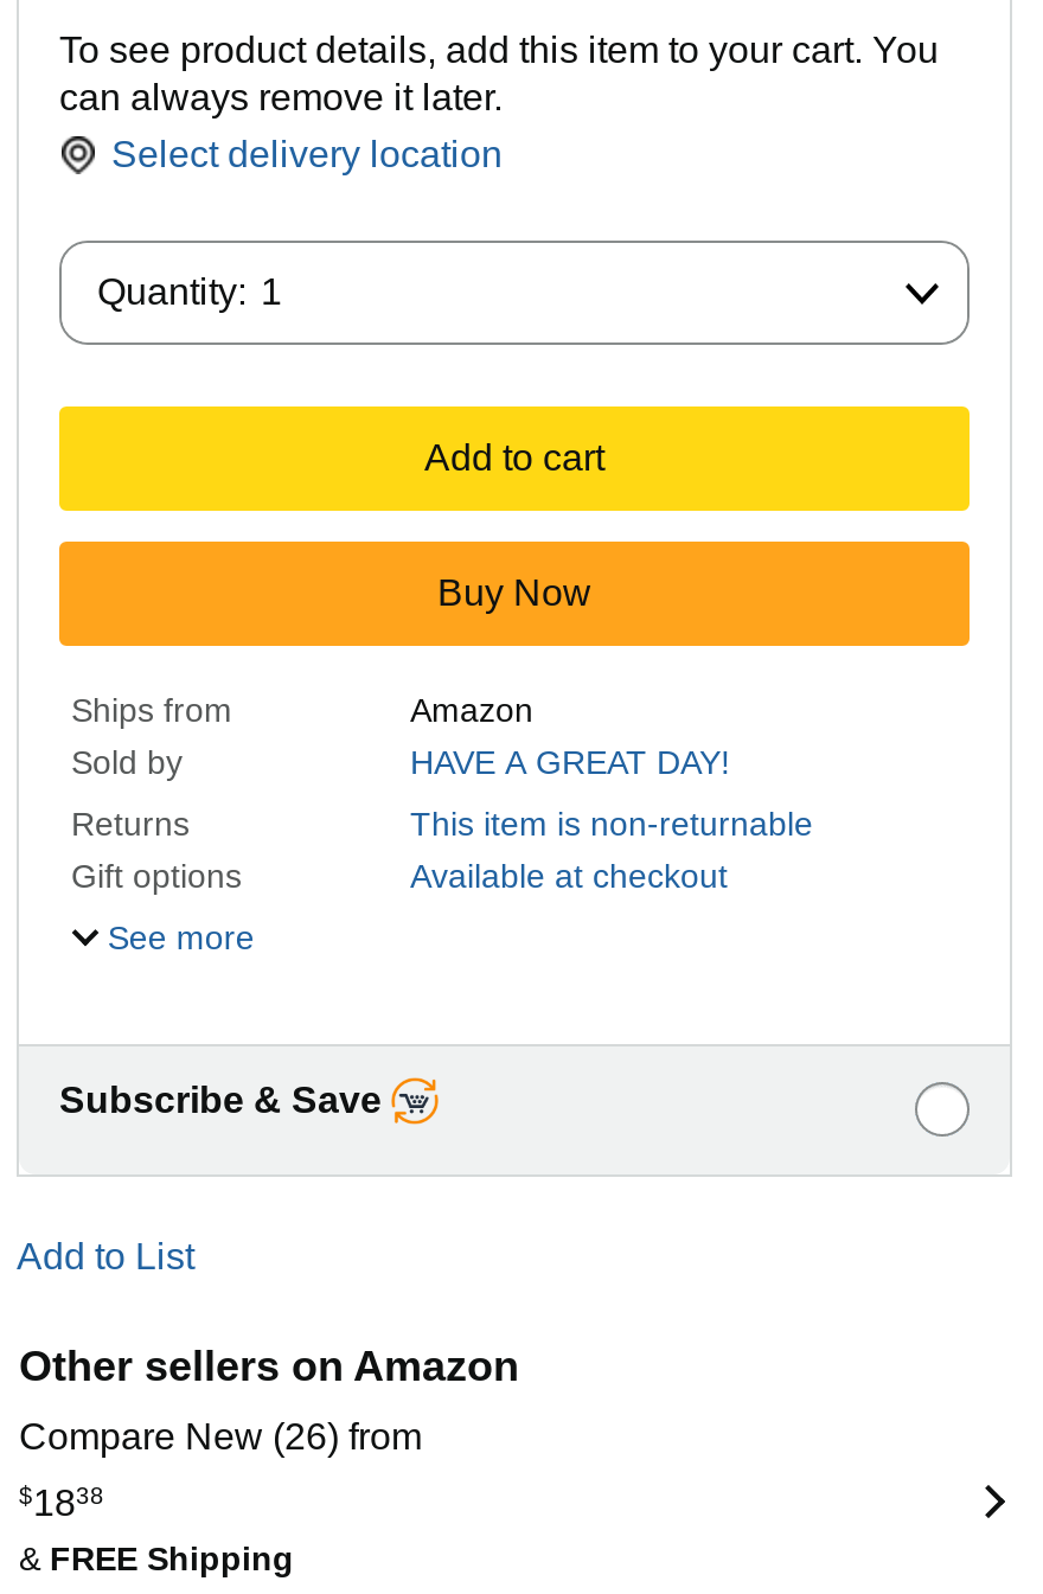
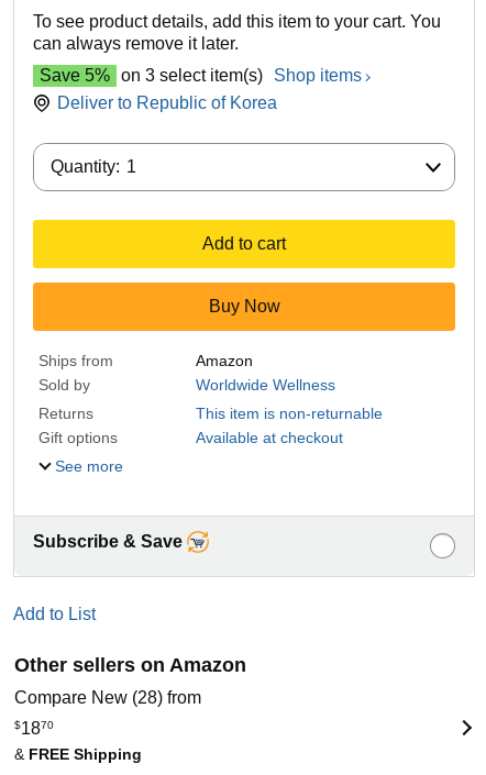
- Select delivery location
+ Save 5% on 3 select item(s) Shop items
+ Deliver to Republic of Korea

- HAVE A GREAT DAY!
+ Worldwide Wellness

- Compare New (26) from
+ Compare New (28) from

- $1838
+ $1870
